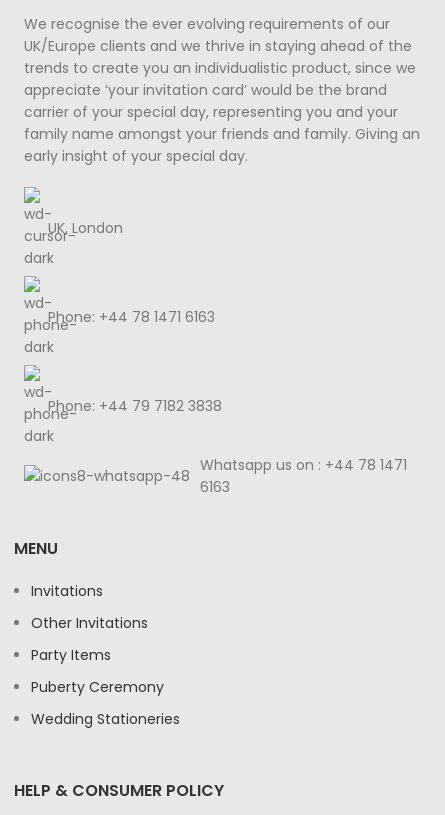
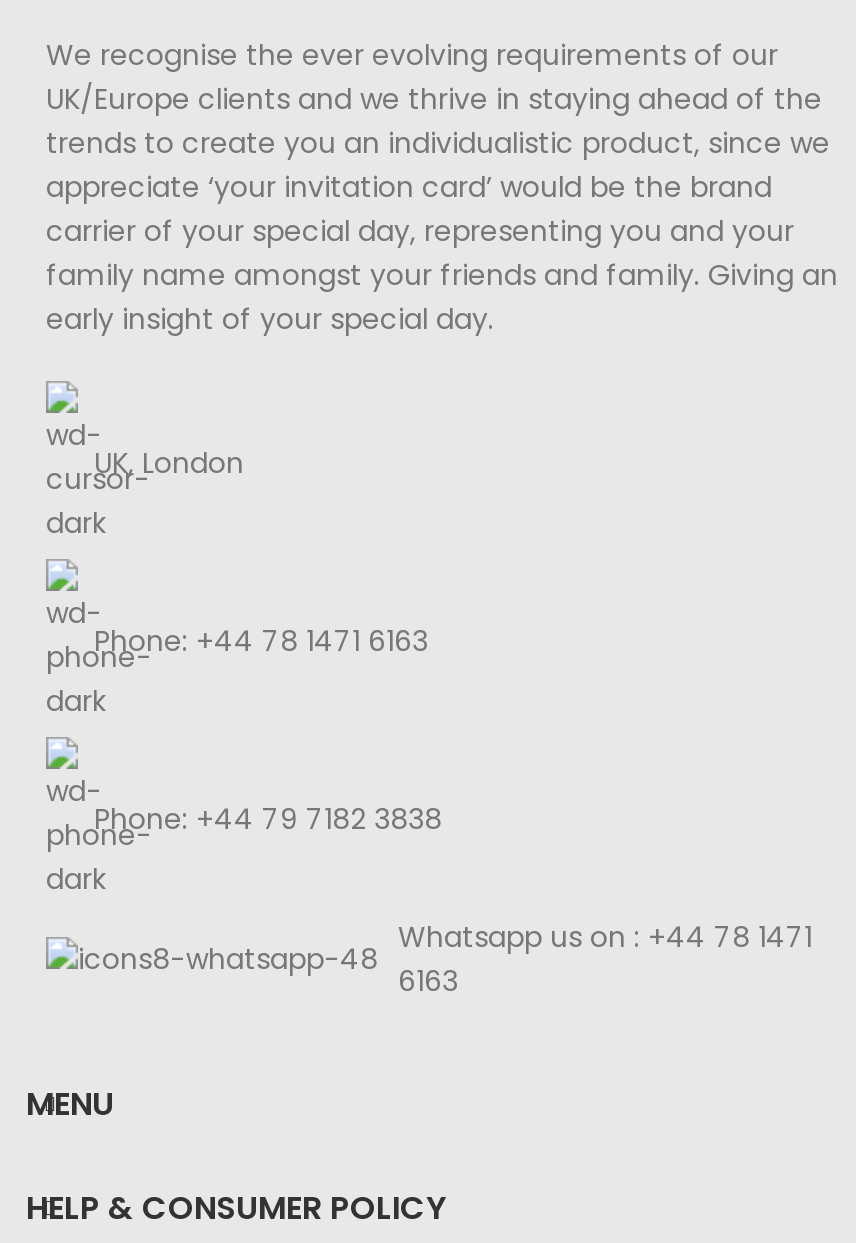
- Invitations
- Other Invitations
- Party Items
- Puberty Ceremony
- Wedding Stationeries
